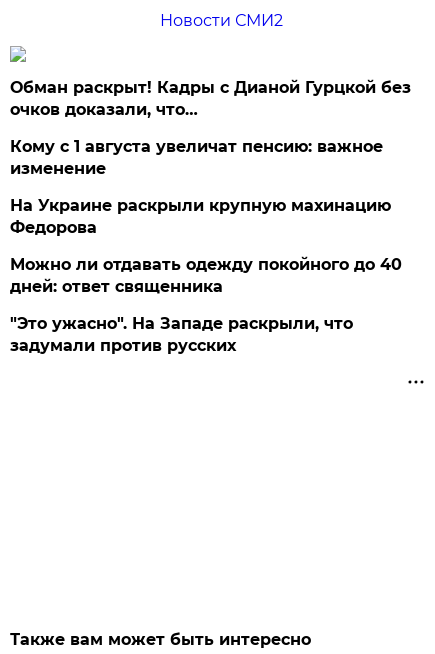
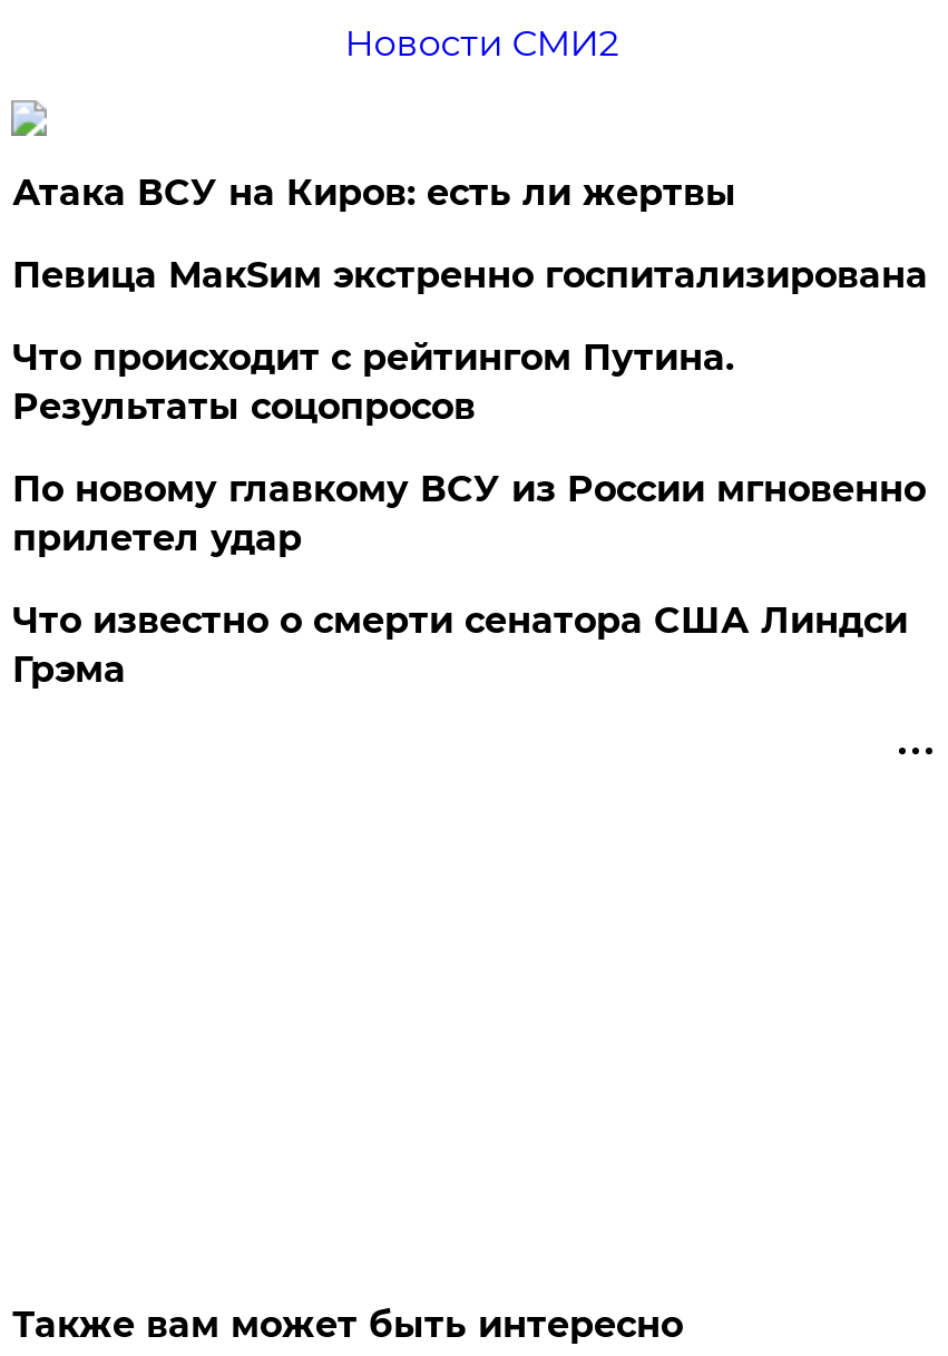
- Обман раскрыт! Кадры с Дианой Гурцкой без
- очков доказали, что…
+ Атака ВСУ на Киров: есть ли жертвы

- Кому с 1 августа увеличат пенсию: важное
- изменение
+ Певица МакSим экстренно госпитализирована

- На Украине раскрыли крупную махинацию
- Федорова
+ Что происходит с рейтингом Путина.
+ Результаты соцопросов

- Можно ли отдавать одежду покойного до 40
- дней: ответ священника
+ По новому главкому ВСУ из России мгновенно
+ прилетел удар

- "Это ужасно". На Западе раскрыли, что
- задумали против русских
+ Что известно о смерти сенатора США Линдси
+ Грэма
